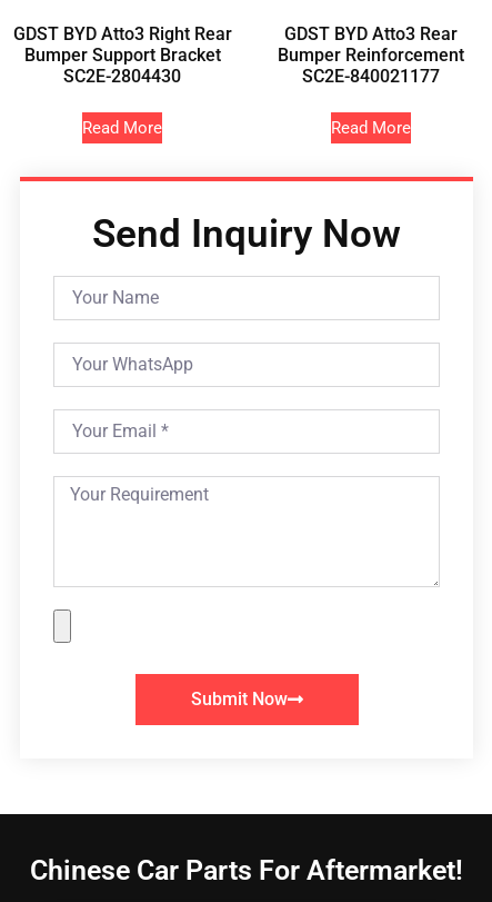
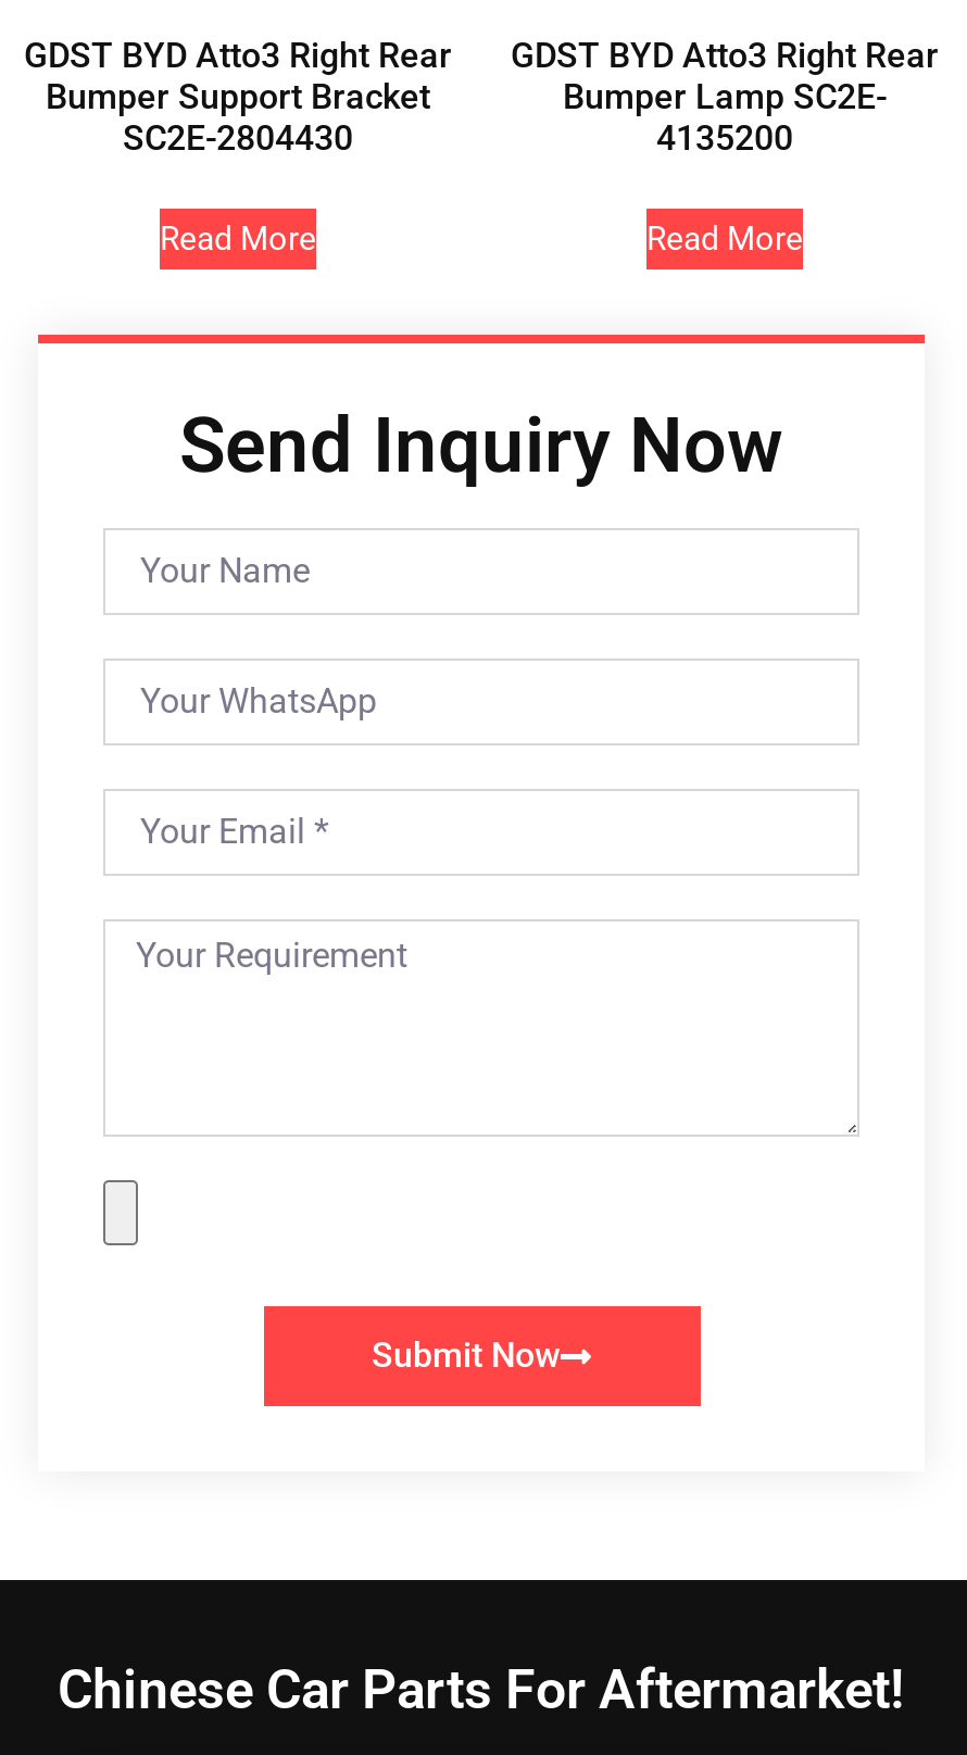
- GDST BYD Atto3 Rear
- Bumper Reinforcement
- SC2E-840021177
+ GDST BYD Atto3 Right Rear
+ Bumper Lamp SC2E-
+ 4135200
